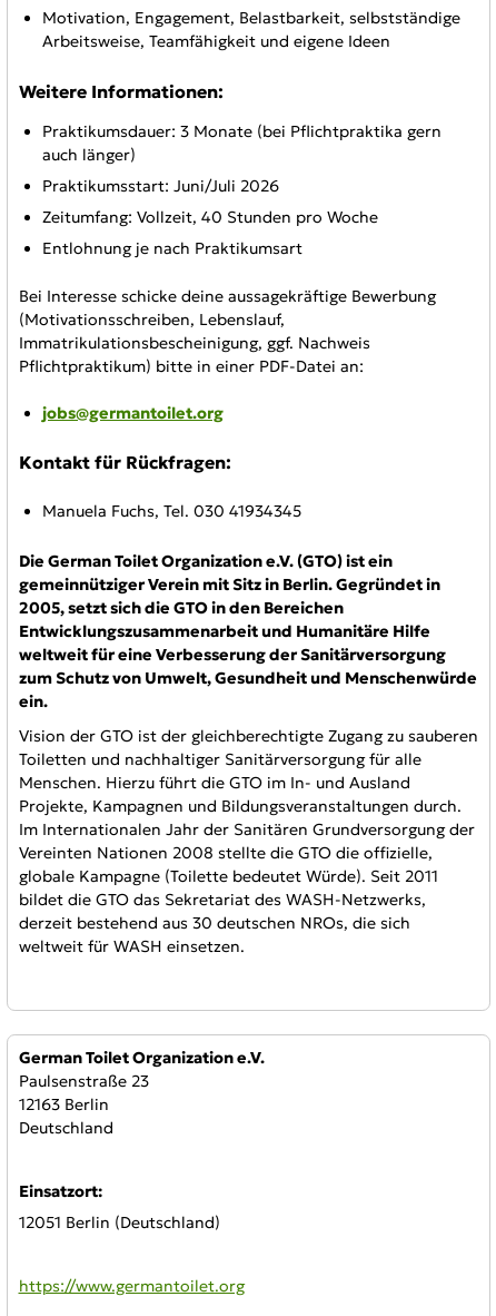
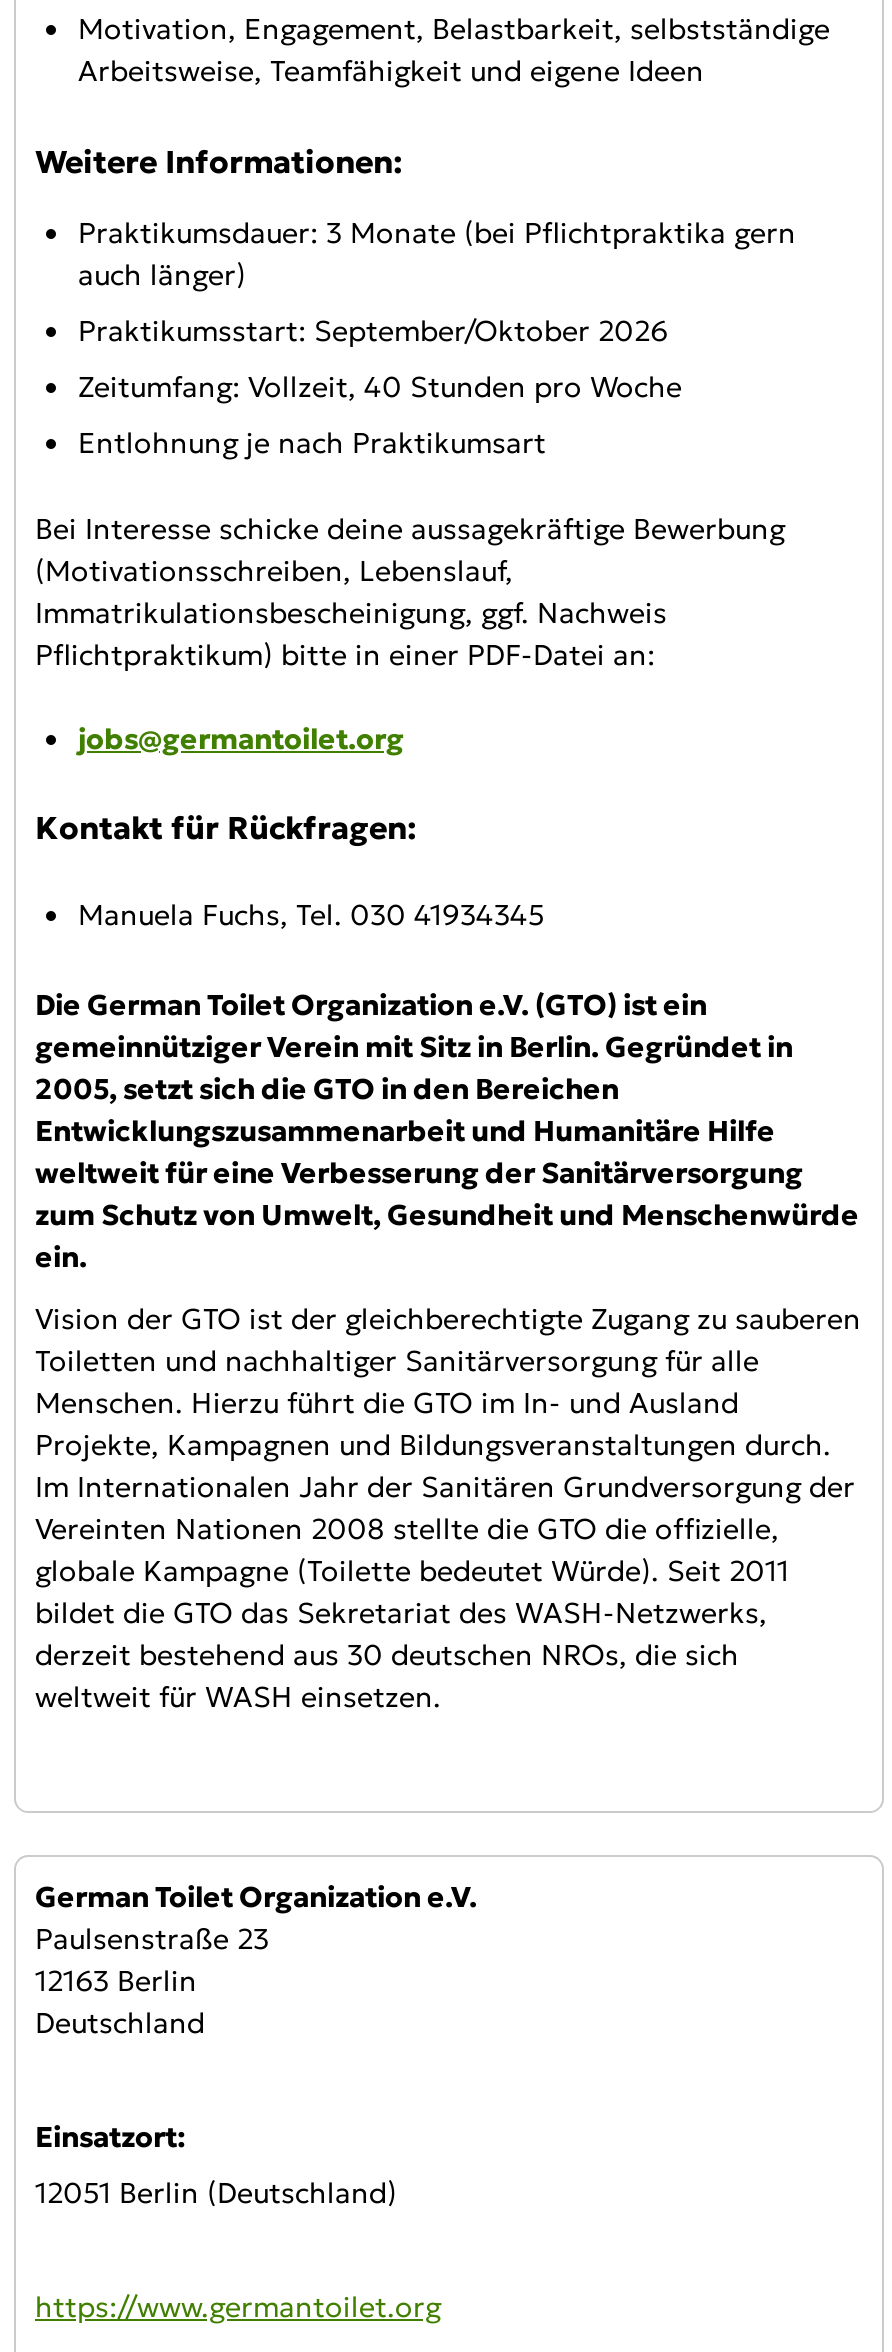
- Praktikumsstart: Juni/Juli 2026
+ Praktikumsstart: September/Oktober 2026
